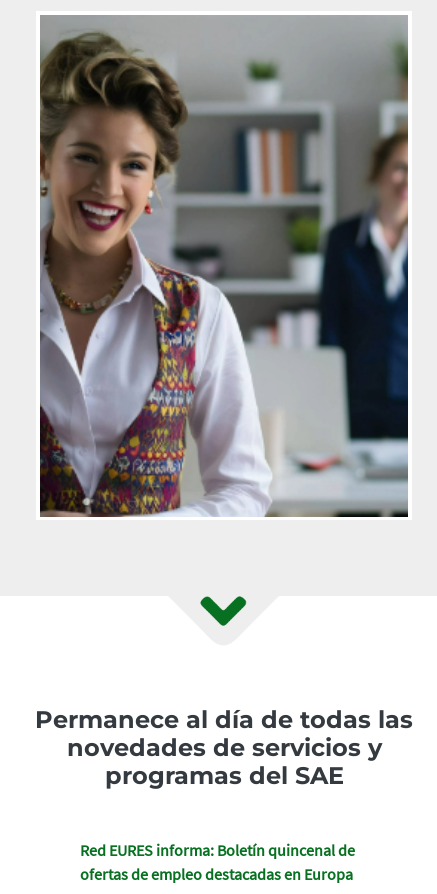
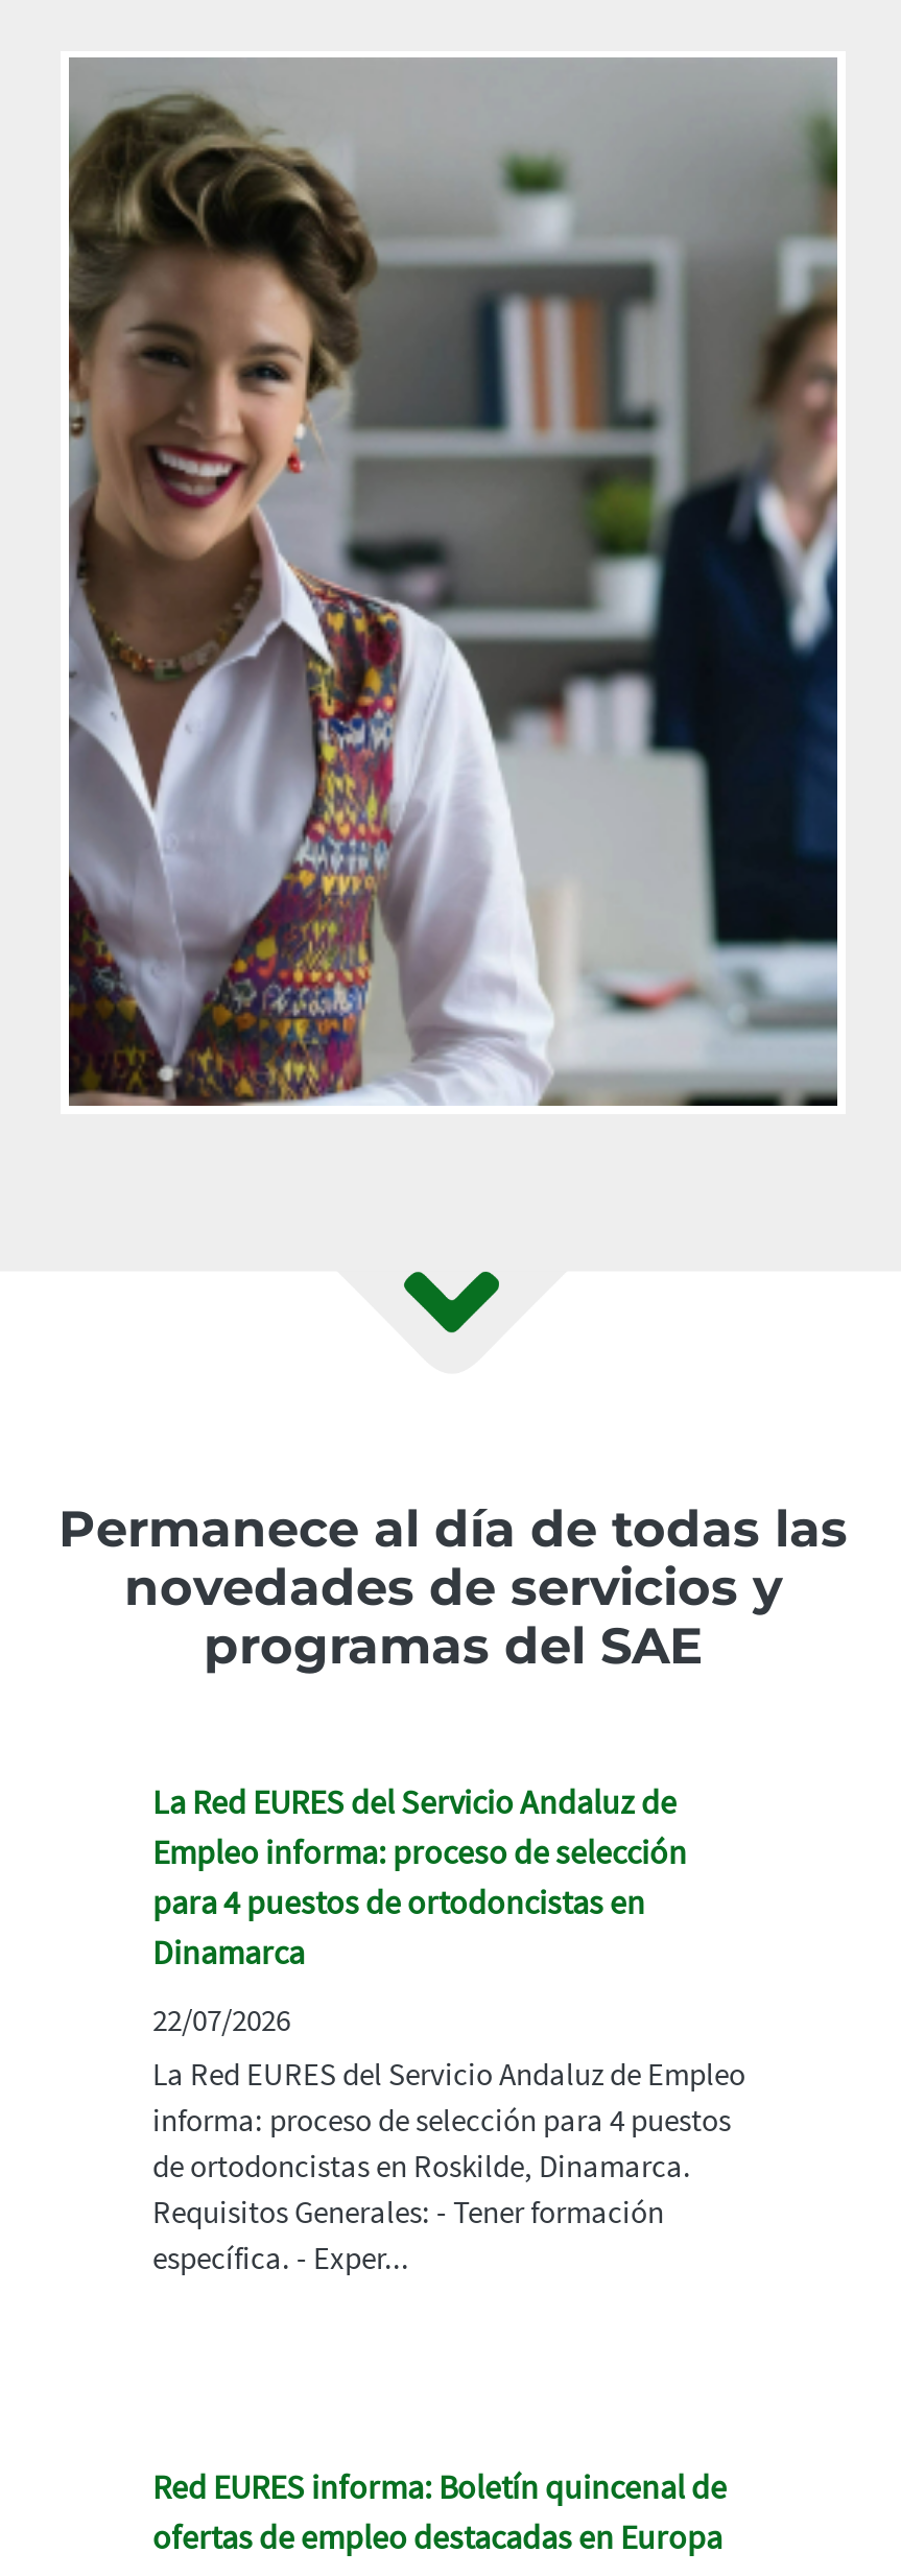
+ La Red EURES del Servicio Andaluz de
+ Empleo informa: proceso de selección
+ para 4 puestos de ortodoncistas en
+ Dinamarca
+ 22/07/2026
+ La Red EURES del Servicio Andaluz de Empleo
+ informa: proceso de selección para 4 puestos
+ de ortodoncistas en Roskilde, Dinamarca.
+ Requisitos Generales: - Tener formación
+ específica. - Exper...
